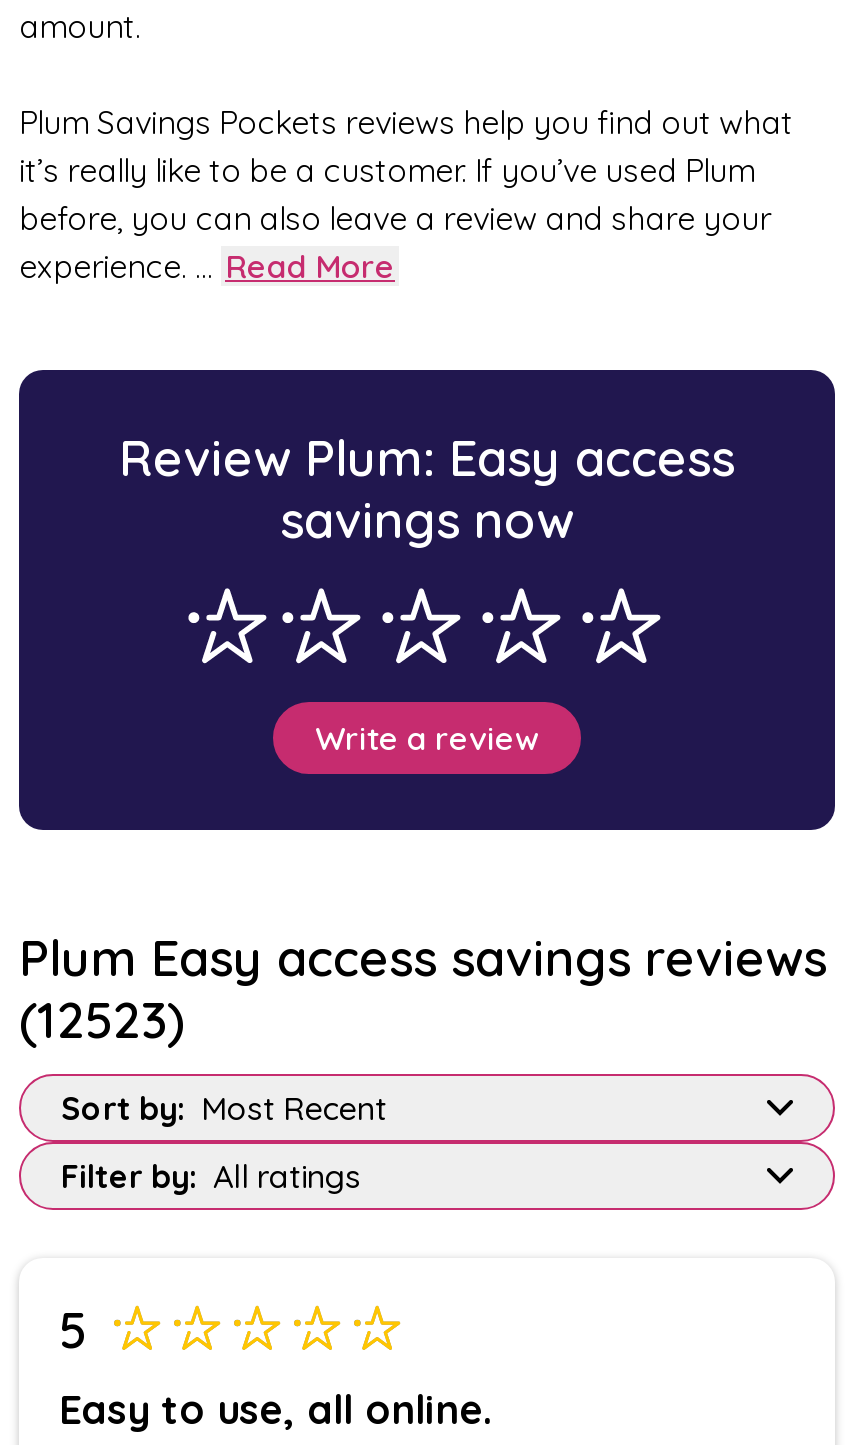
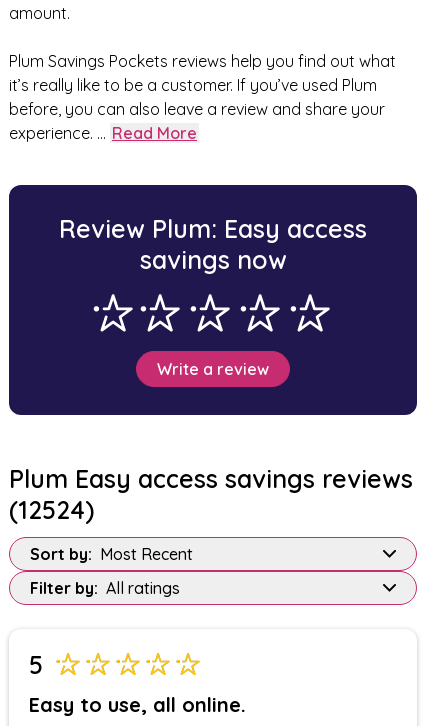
- (12523)
+ (12524)
